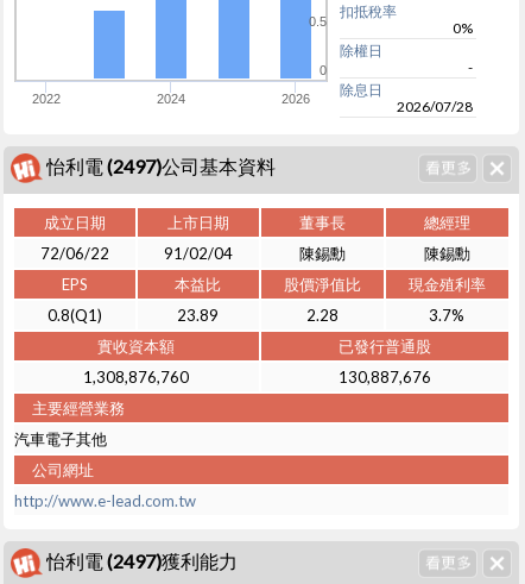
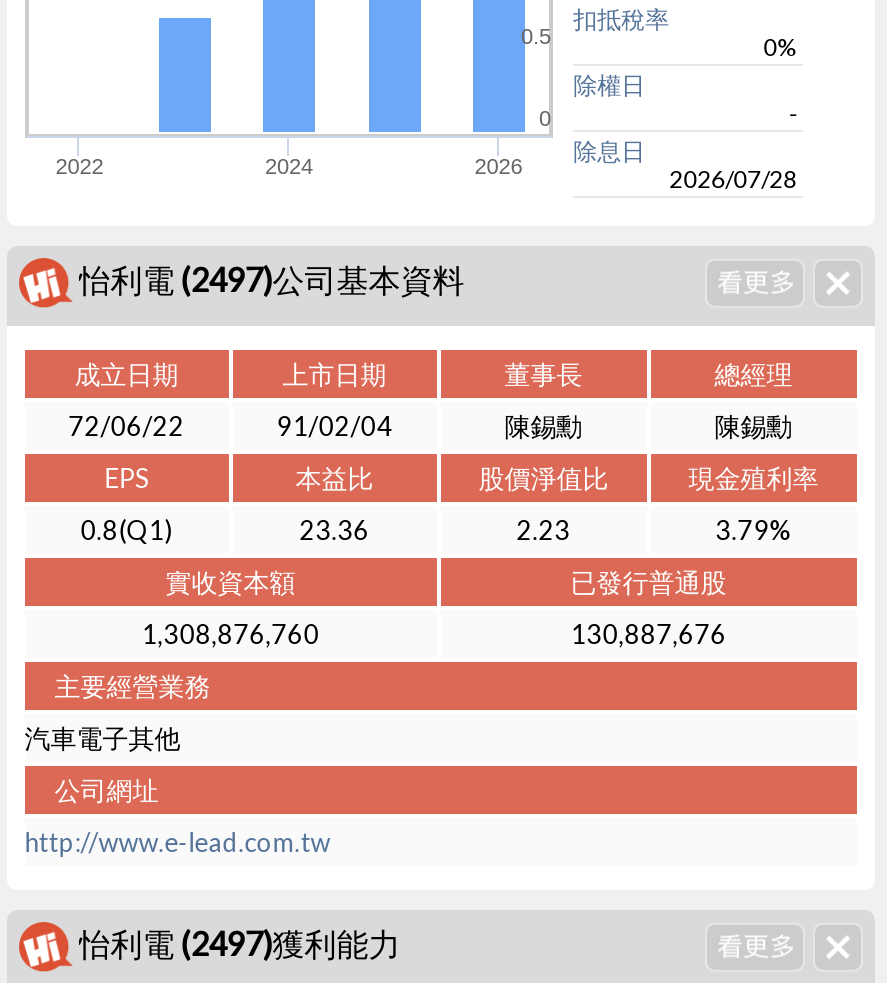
- 23.89
+ 23.36

- 2.28
+ 2.23

- 3.7%
+ 3.79%
